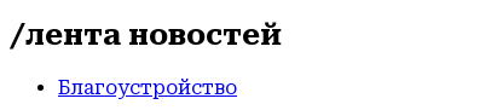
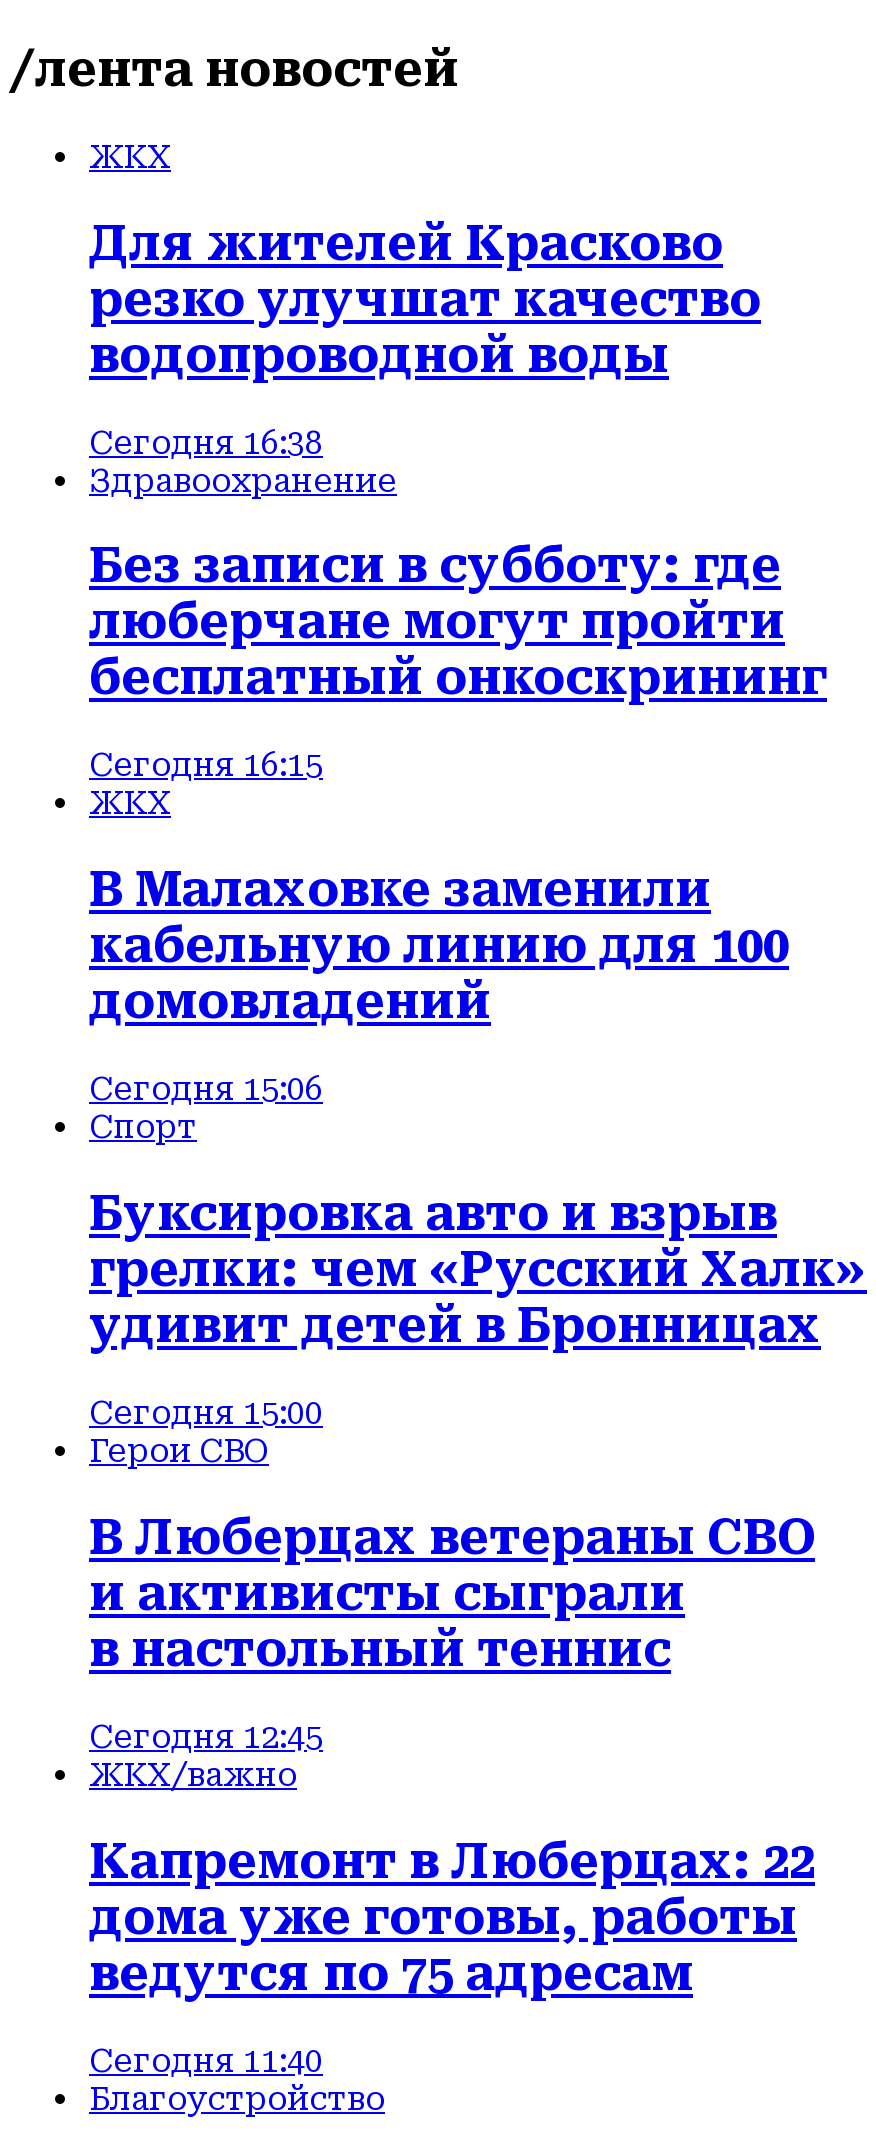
+ ЖКХ
+ Для жителей Красково
+ резко улучшат качество
+ водопроводной воды
+ Сегодня 16:38
+ Здравоохранение
+ Без записи в субботу: где
+ люберчане могут пройти
+ бесплатный онкоскрининг
+ Сегодня 16:15
+ ЖКХ
+ В Малаховке заменили
+ кабельную линию для 100
+ домовладений
+ Сегодня 15:06
+ Спорт
+ Буксировка авто и взрыв
+ грелки: чем «Русский Халк»
+ удивит детей в Бронницах
+ Сегодня 15:00
+ Герои СВО
+ В Люберцах ветераны СВО
+ и активисты сыграли
+ в настольный теннис
+ Сегодня 12:45
+ ЖКХ/важно
+ Капремонт в Люберцах: 22
+ дома уже готовы, работы
+ ведутся по 75 адресам
+ Сегодня 11:40
